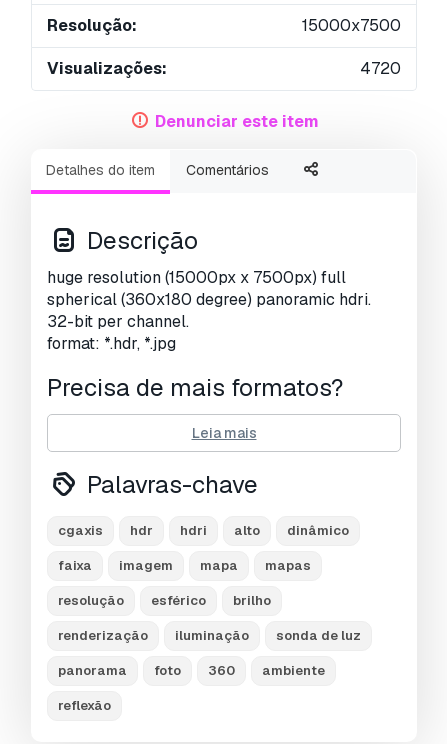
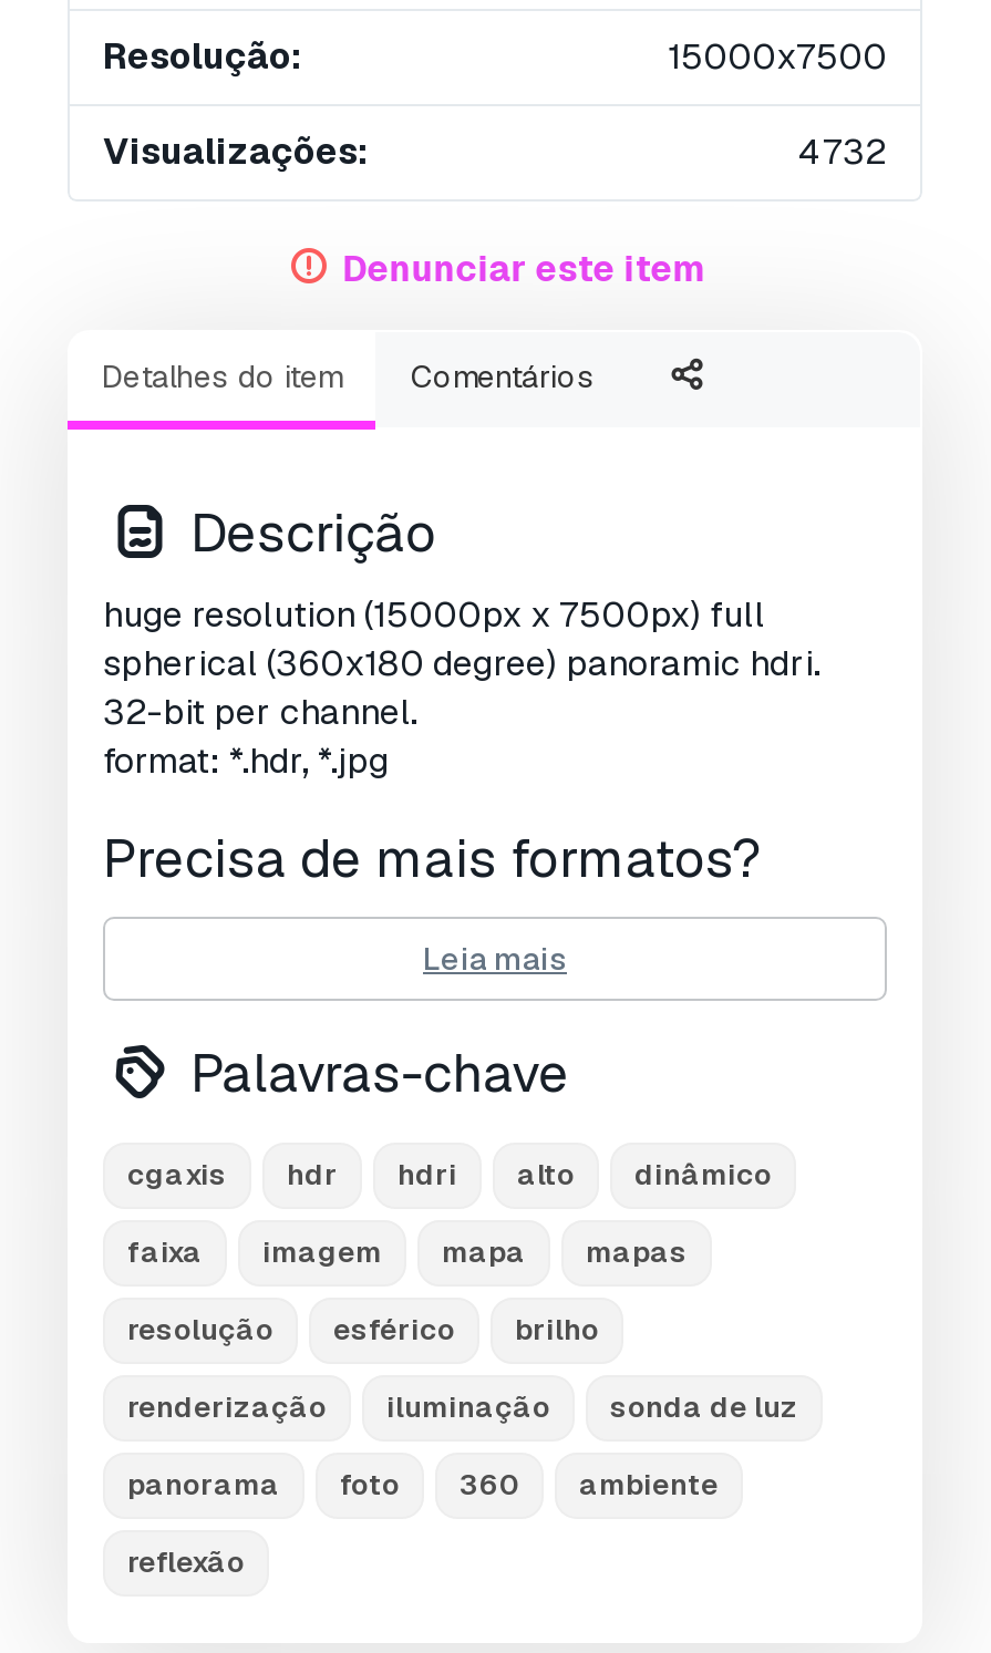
- 4720
+ 4732
